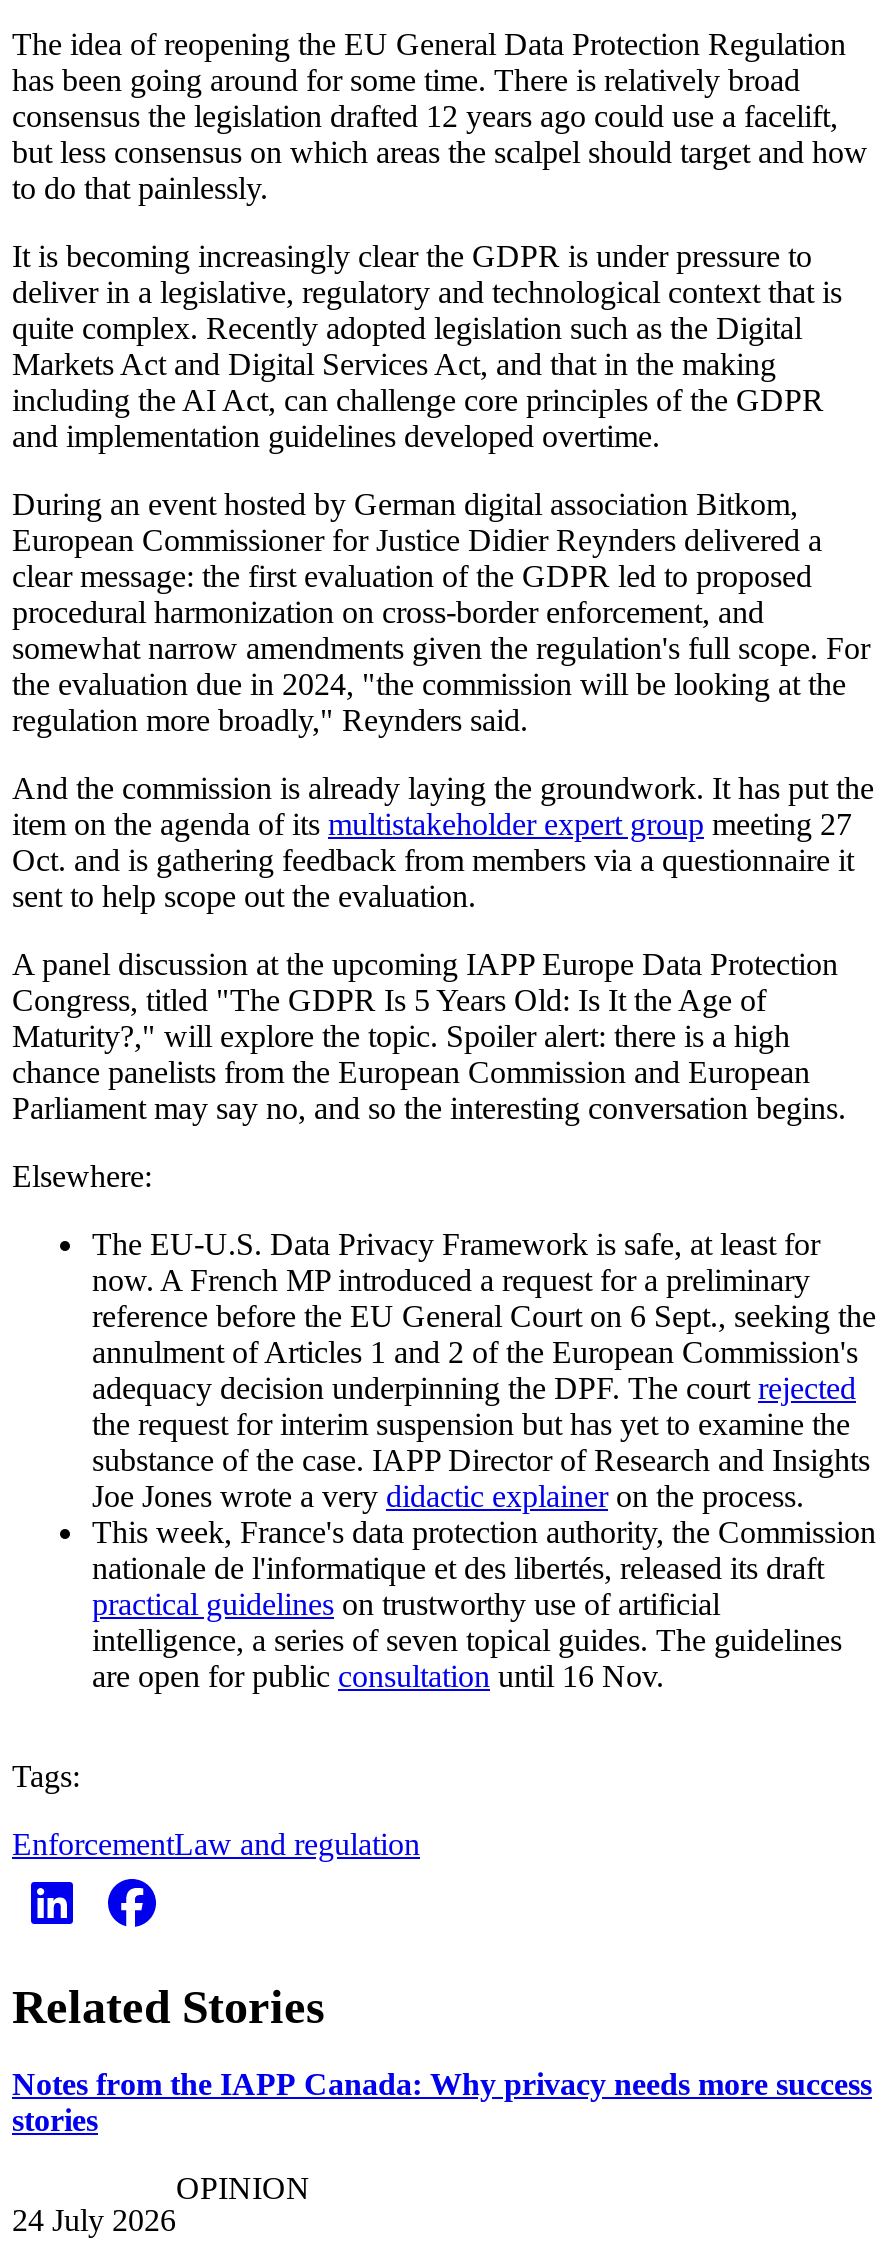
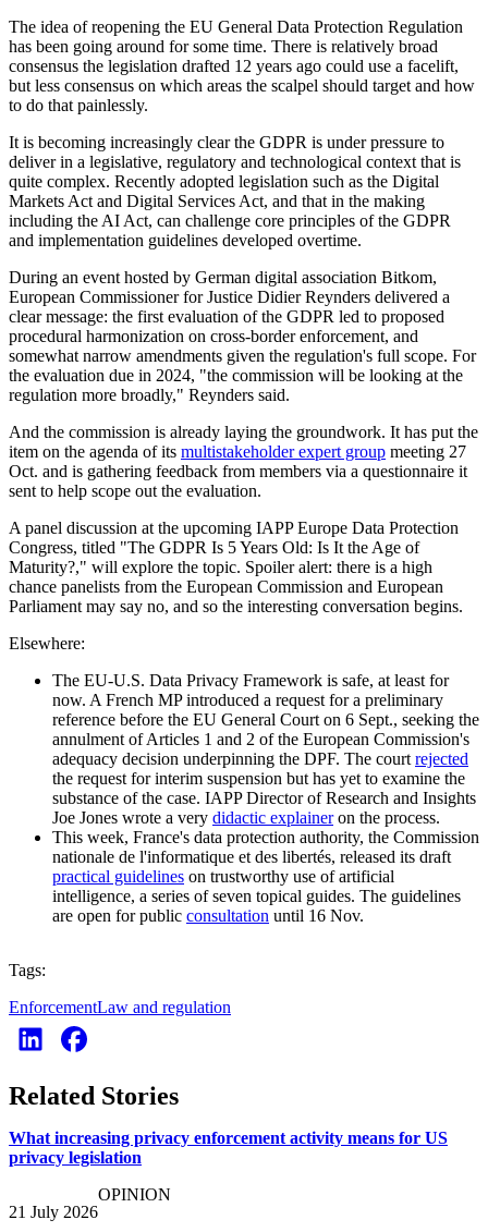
- Notes from the IAPP Canada: Why privacy needs more success
- stories
+ What increasing privacy enforcement activity means for US
+ privacy legislation

- 24 July 2026
+ 21 July 2026
